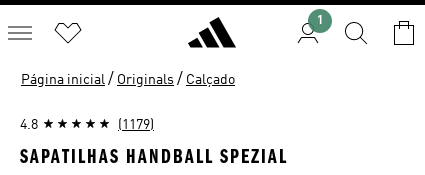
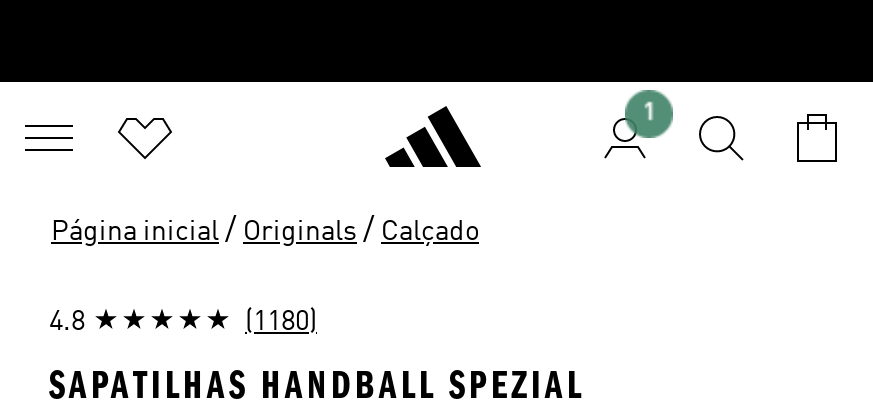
- (1179)
+ (1180)
